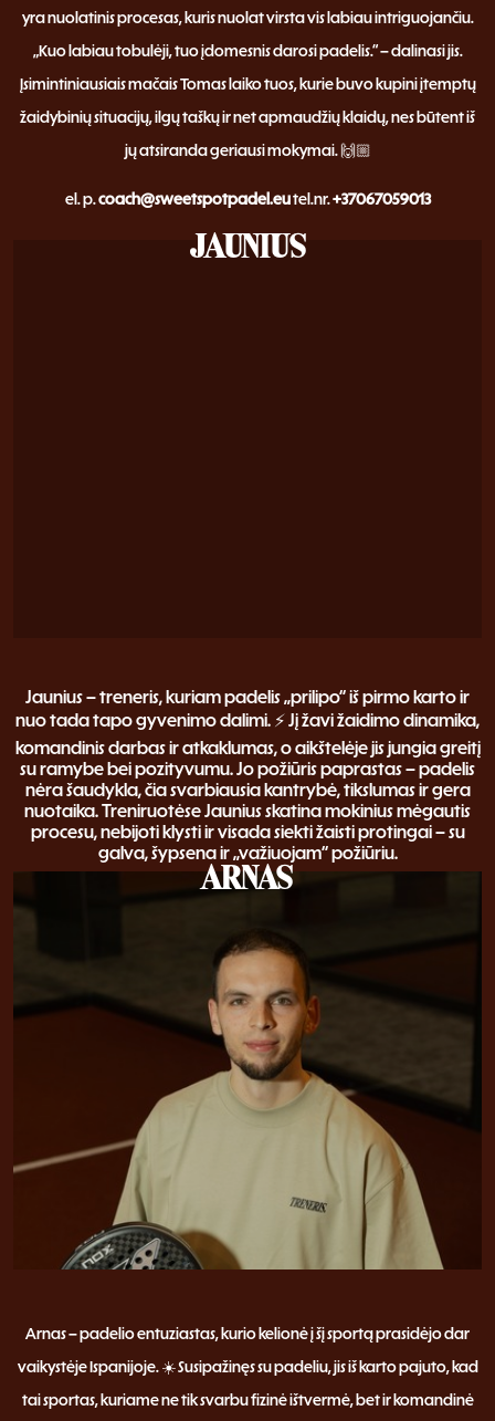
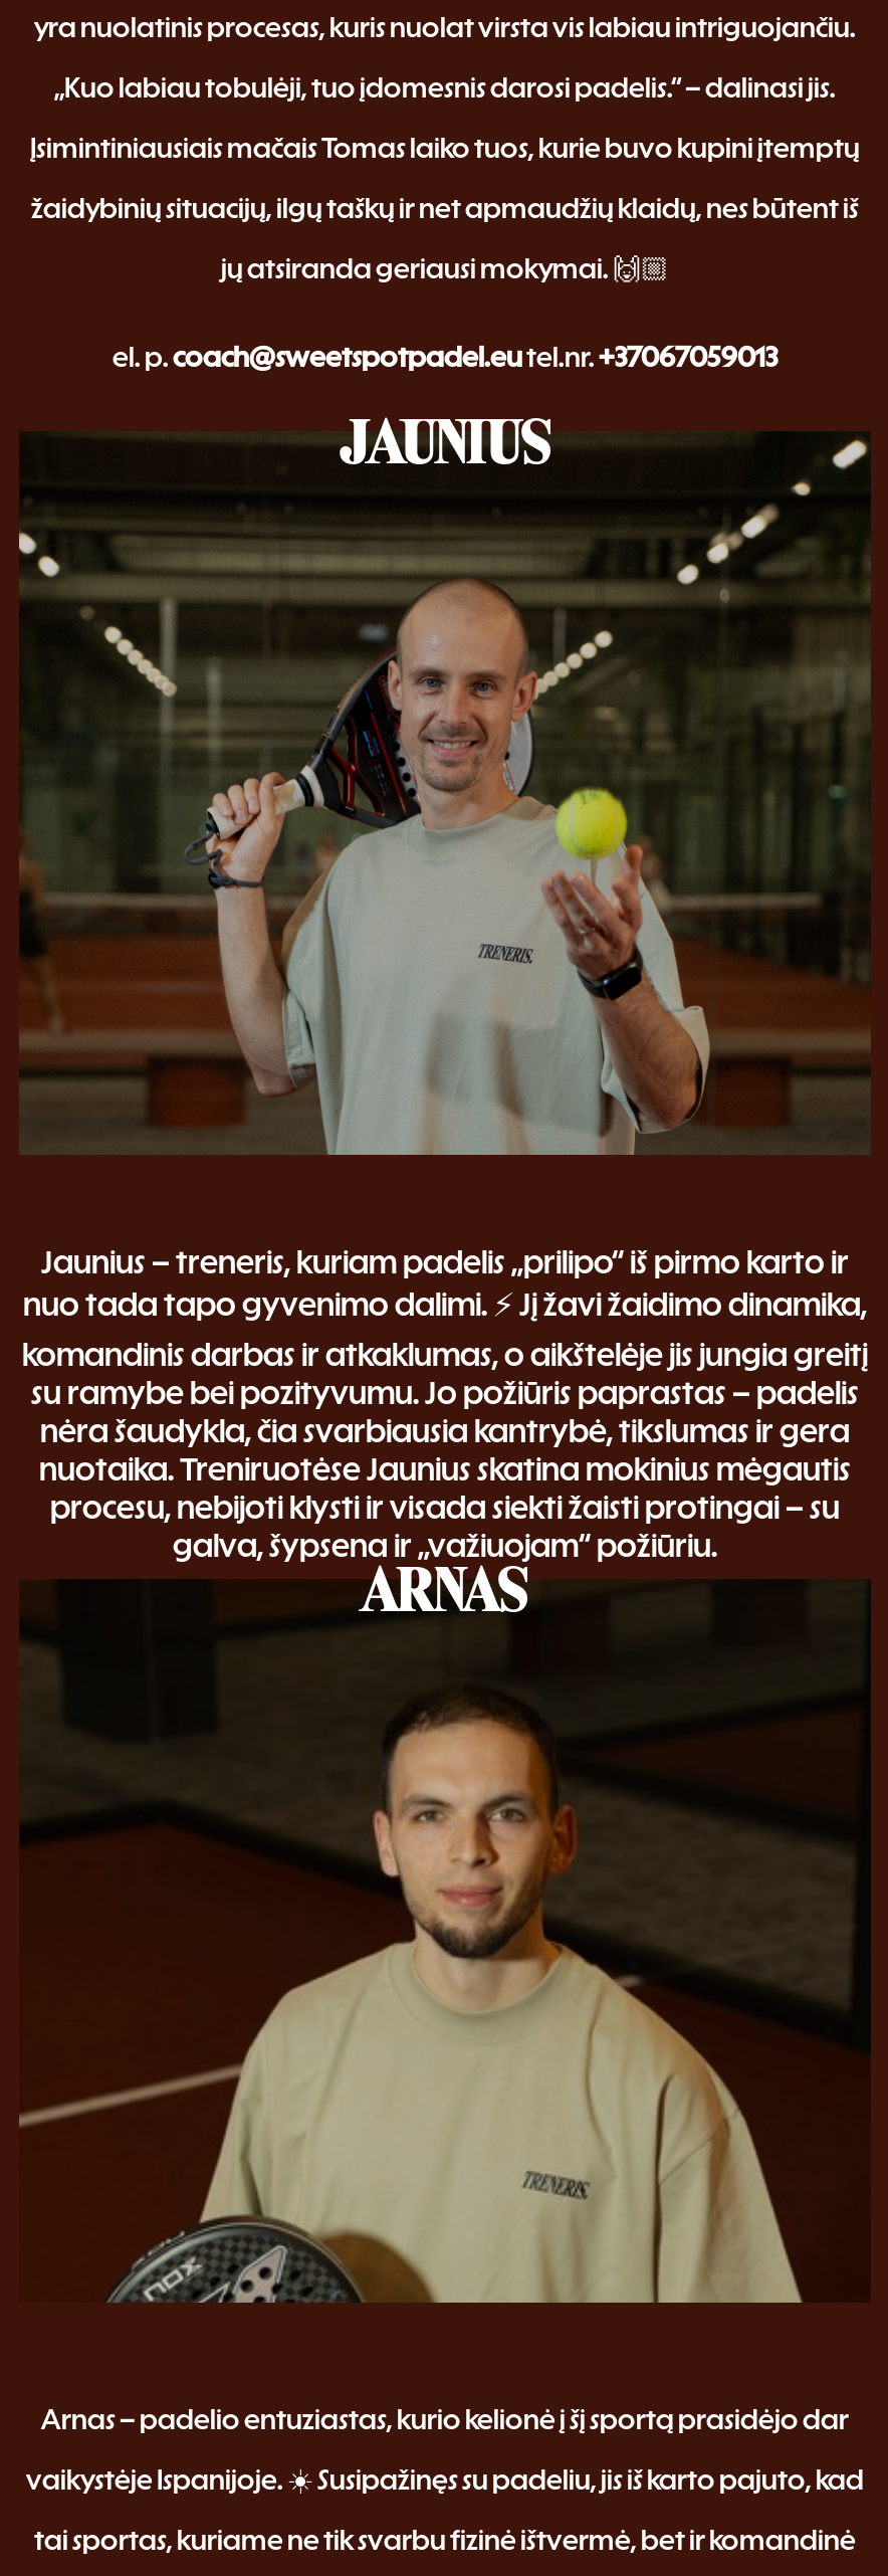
+ [image]
